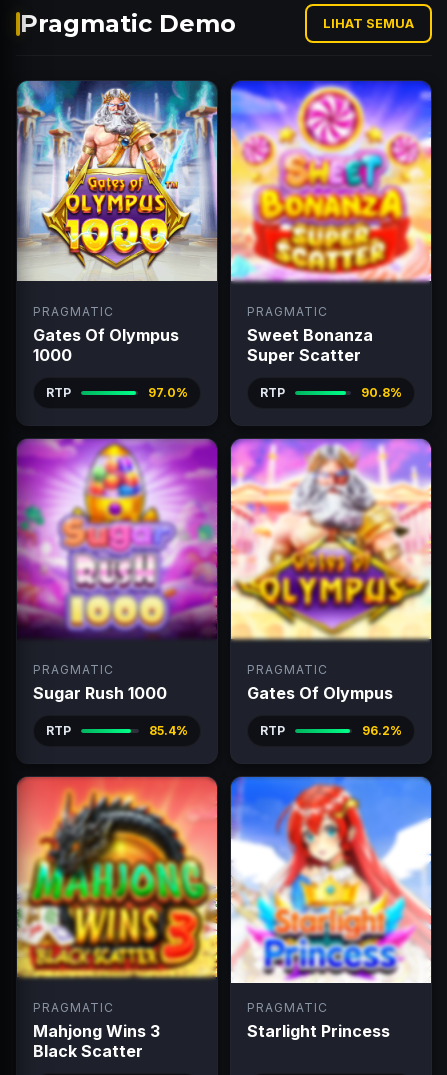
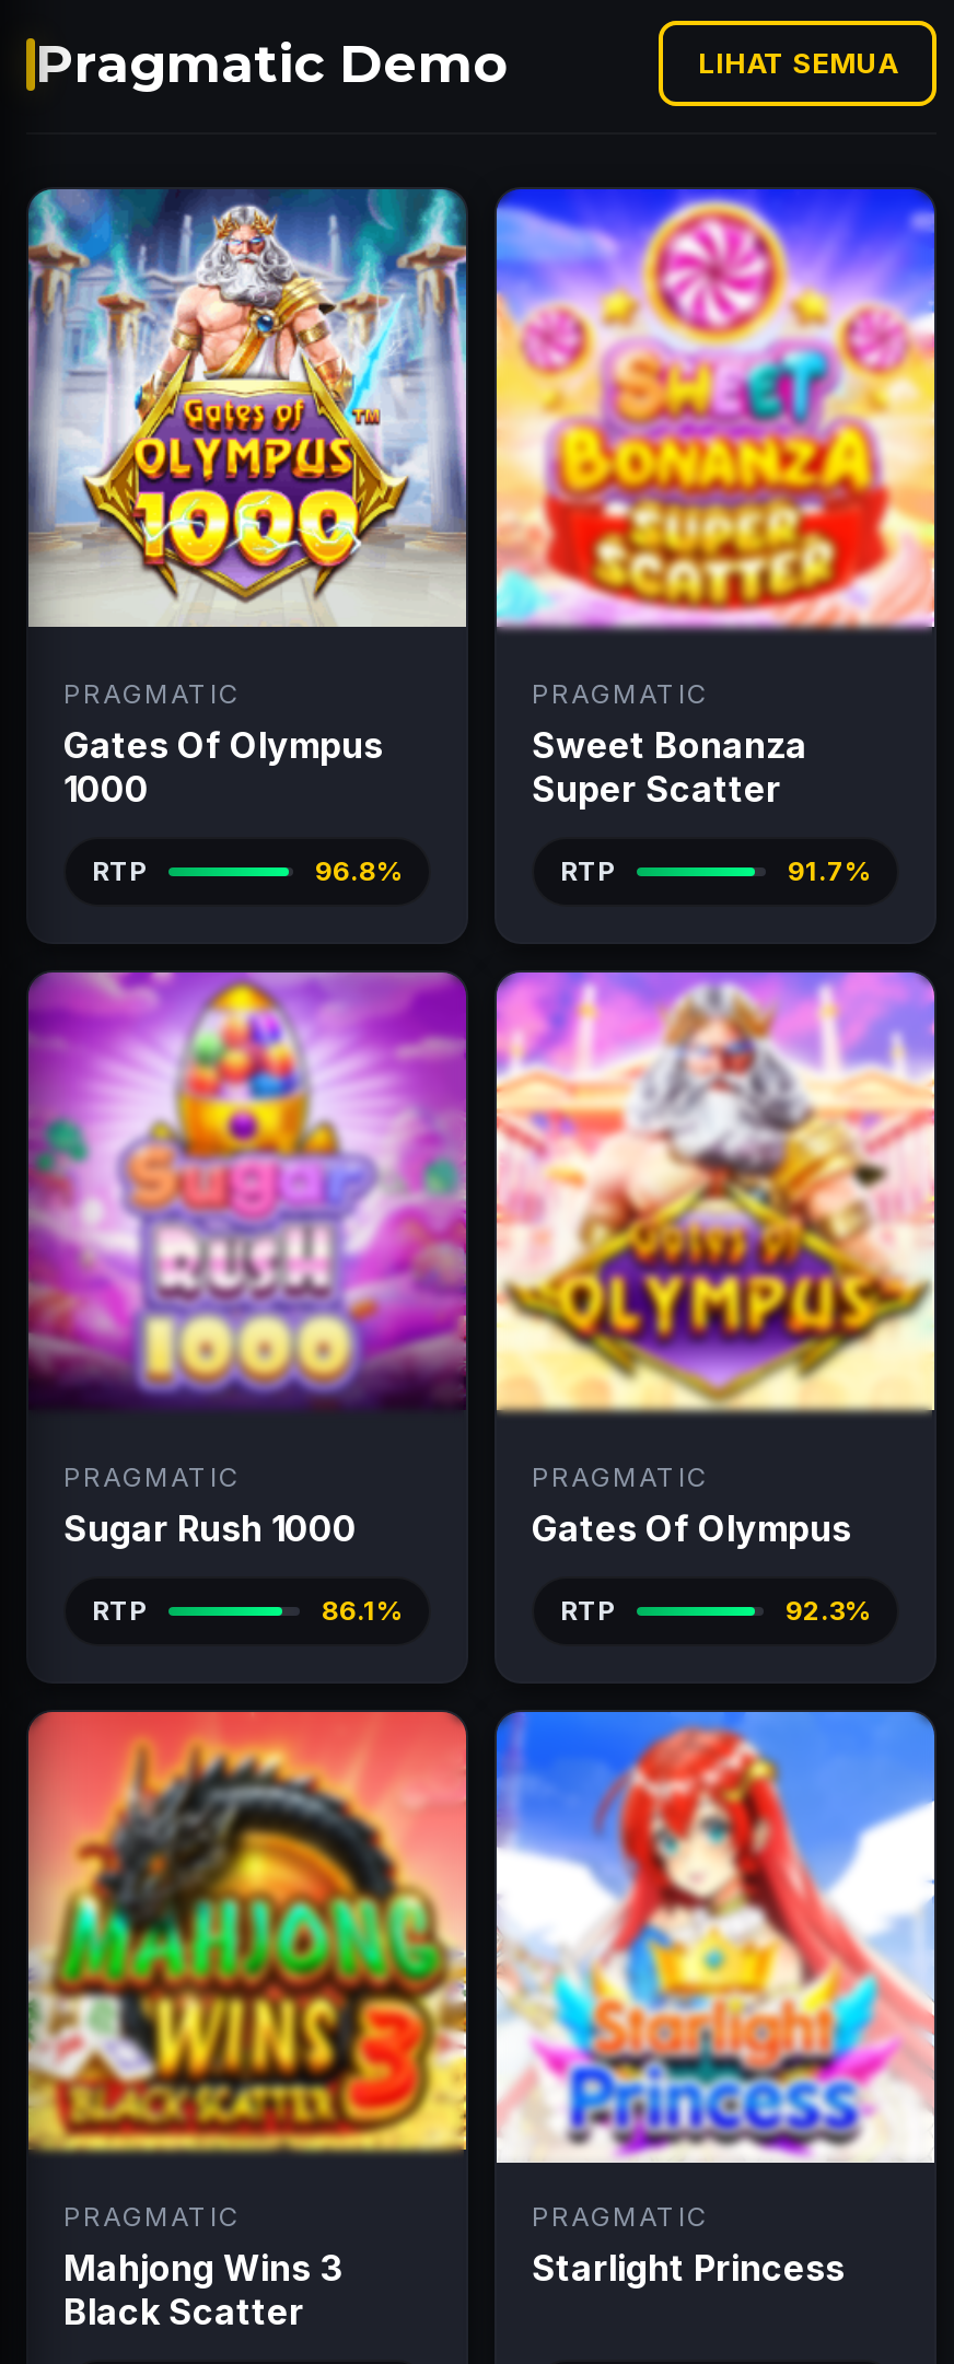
- 97.0%
+ 96.8%

- 90.8%
+ 91.7%

- 85.4%
+ 86.1%

- 96.2%
+ 92.3%
